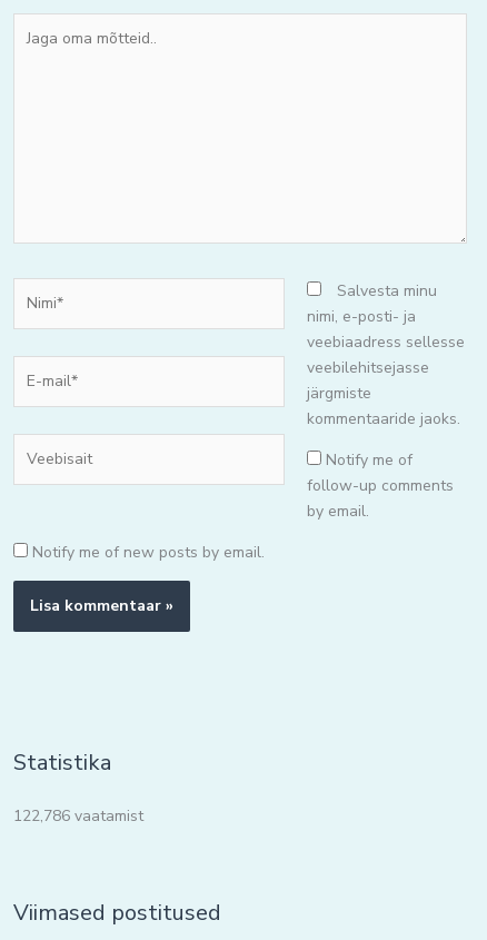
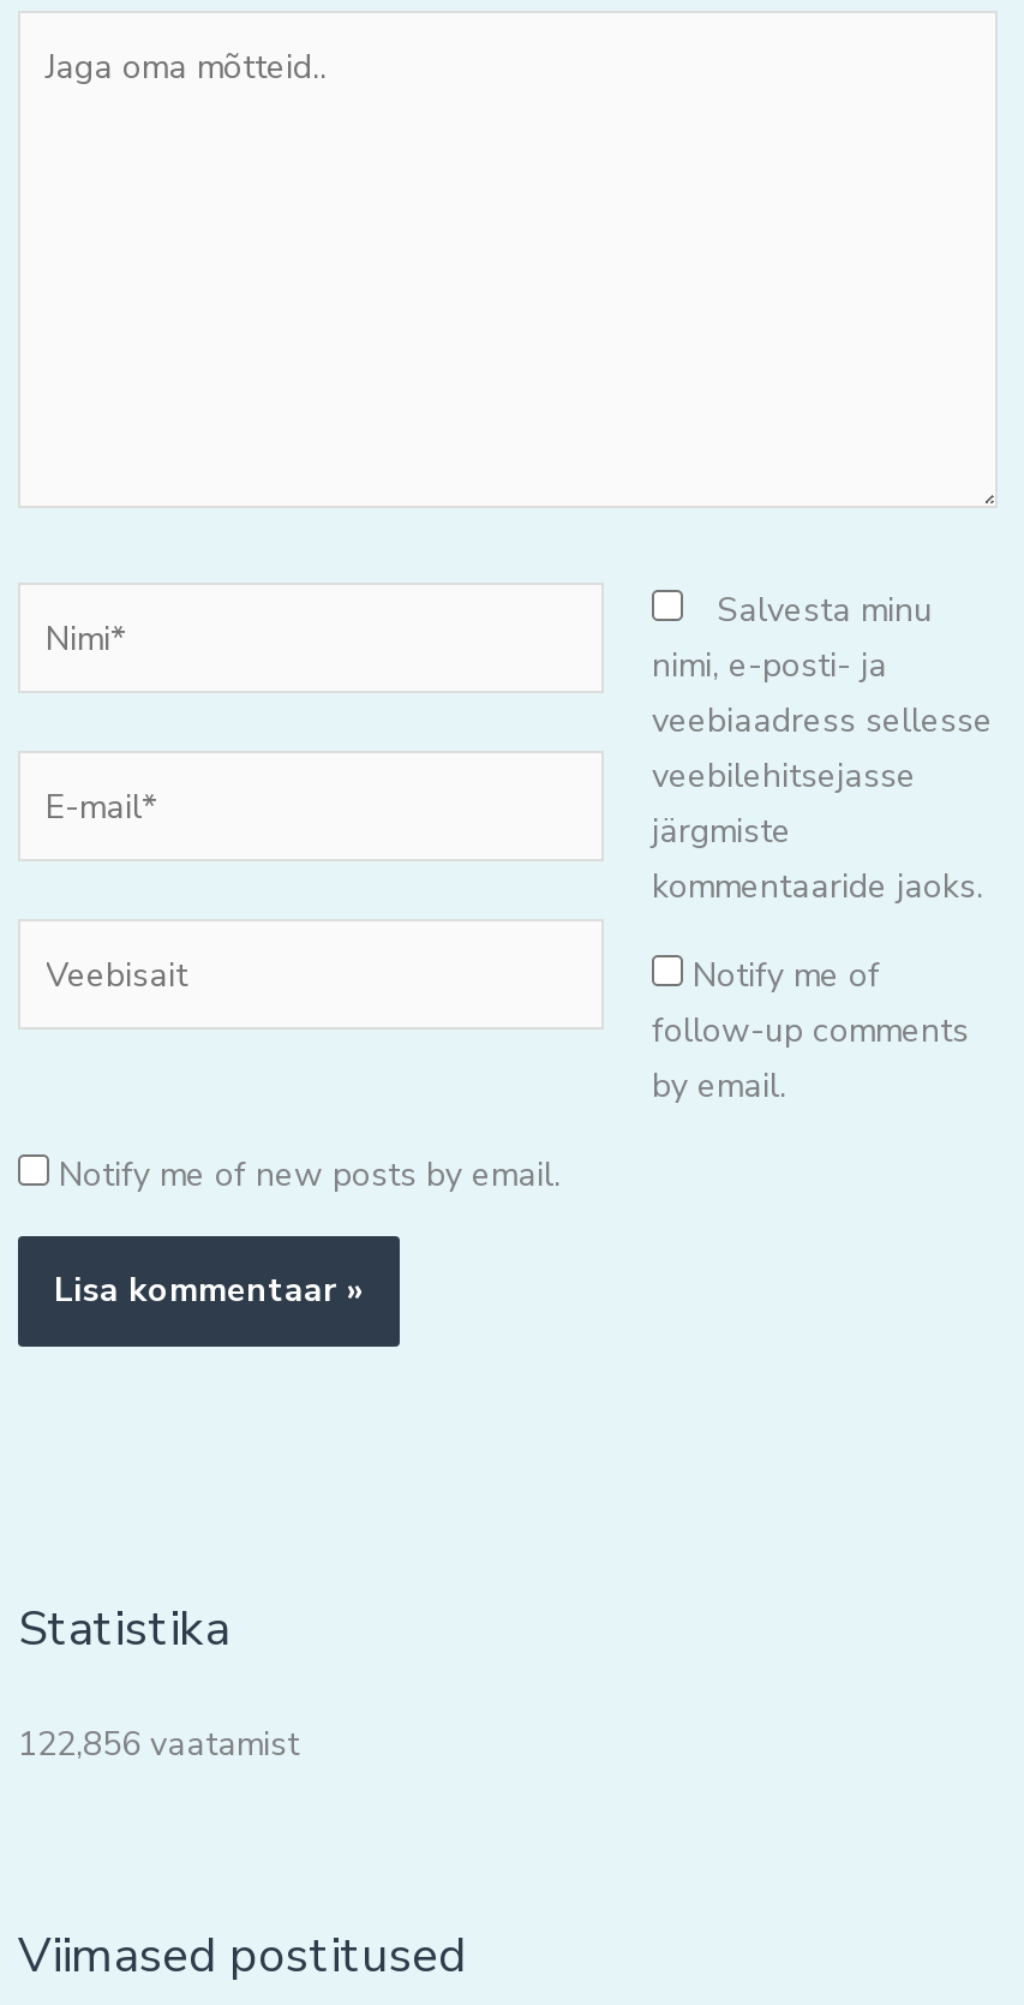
- 122,786 vaatamist
+ 122,856 vaatamist
